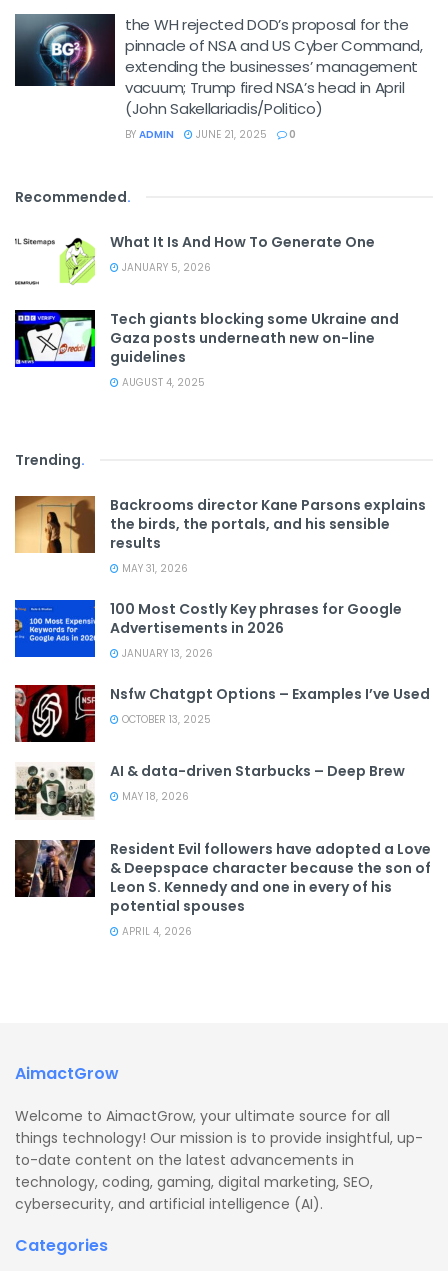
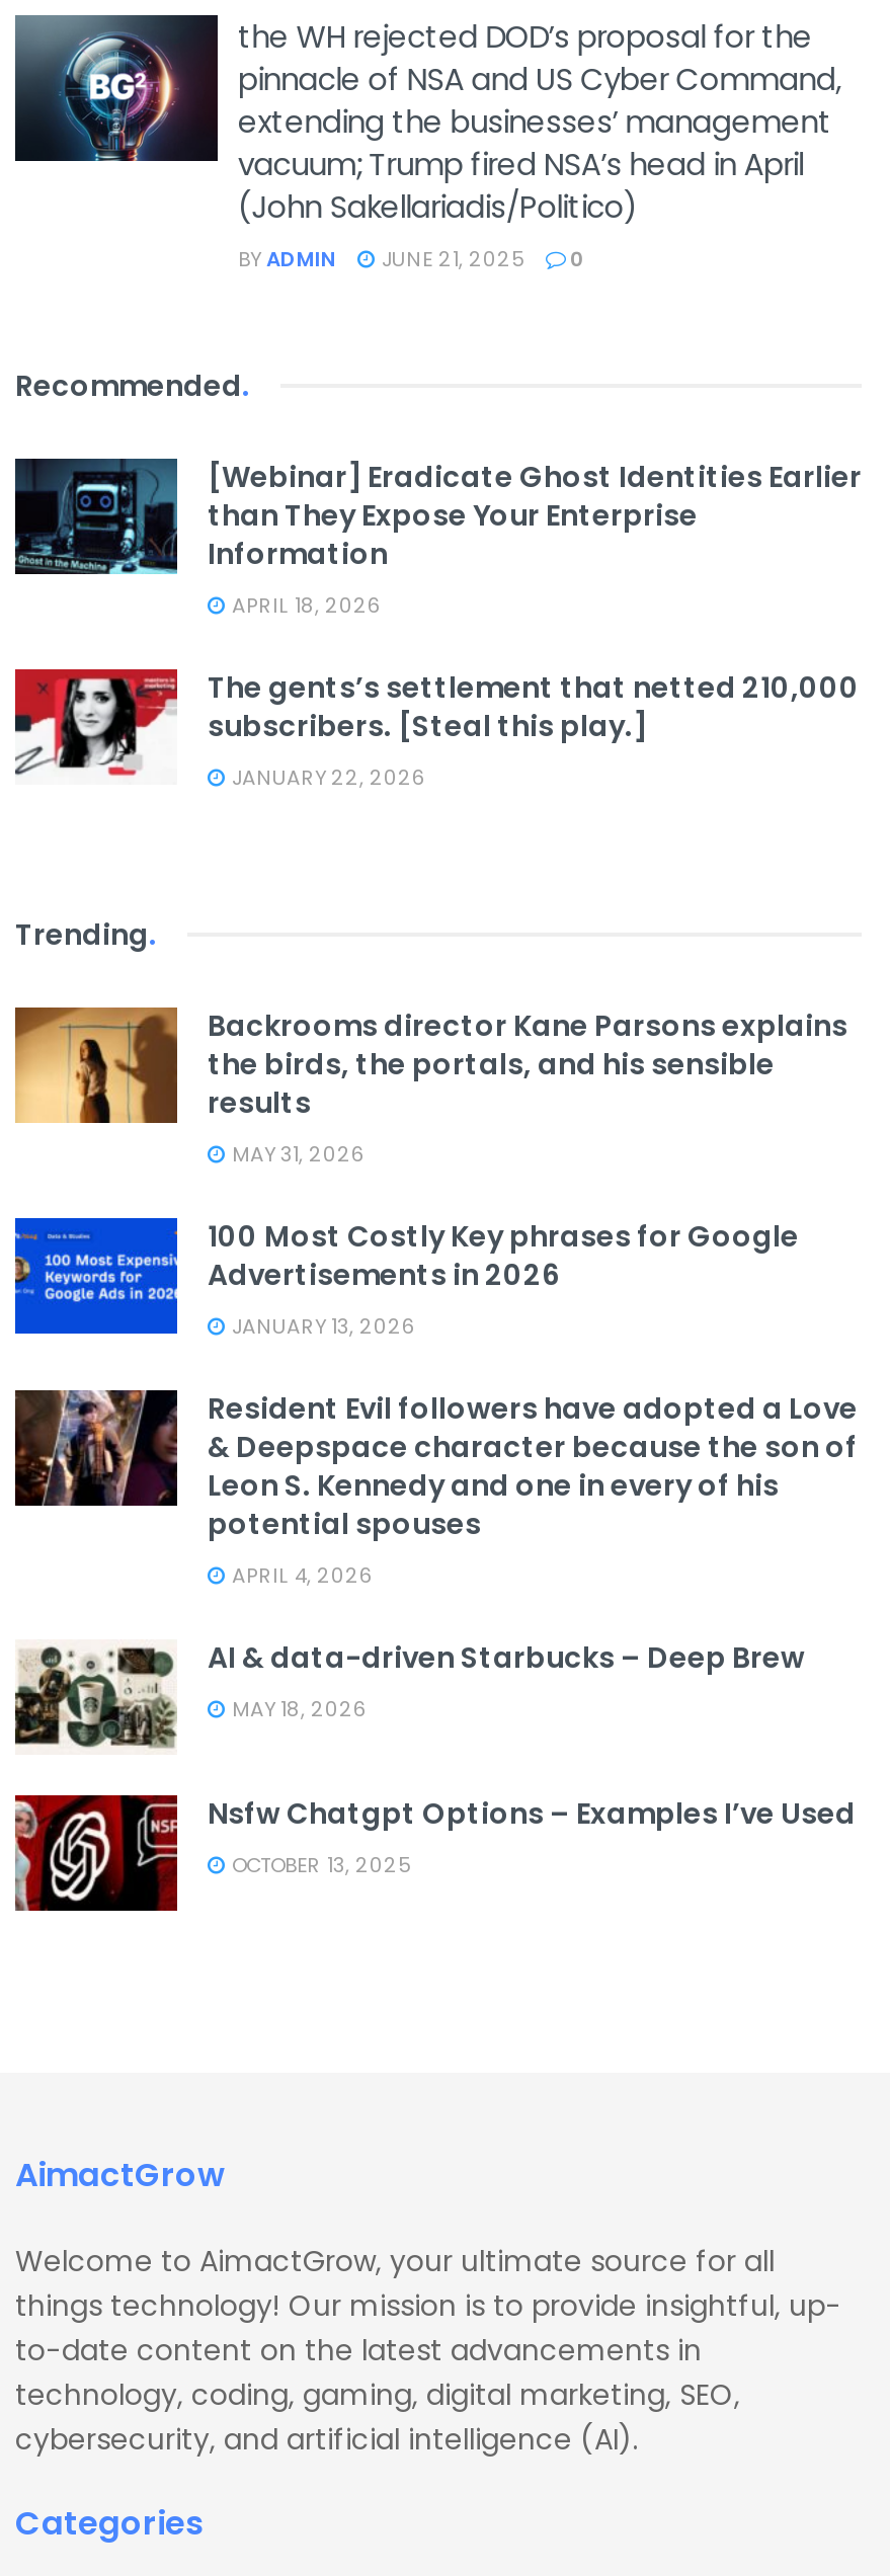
- [image]
- What It Is And How To Generate One
- JANUARY 5, 2026
+ [image]
+ [Webinar] Eradicate Ghost Identities Earlier
+ than They Expose Your Enterprise
+ Information
+ APRIL 18, 2026

- [image]
- Tech giants blocking some Ukraine and
- Gaza posts underneath new on-line
- guidelines
- AUGUST 4, 2025
+ [image]
+ The gents’s settlement that netted 210,000
+ subscribers. [Steal this play.]
+ JANUARY 22, 2026

moved down: [image] | Nsfw Chatgpt Options – Examples I’ve Used | OCTOBER 13, 2025 | AI & data-driven Starbucks – Deep Brew | MAY 18, 2026

moved up: [image] | Resident Evil followers have adopted a Love | & Deepspace character because the son of | Leon S. Kennedy and one in every of his | potential spouses | APRIL 4, 2026
